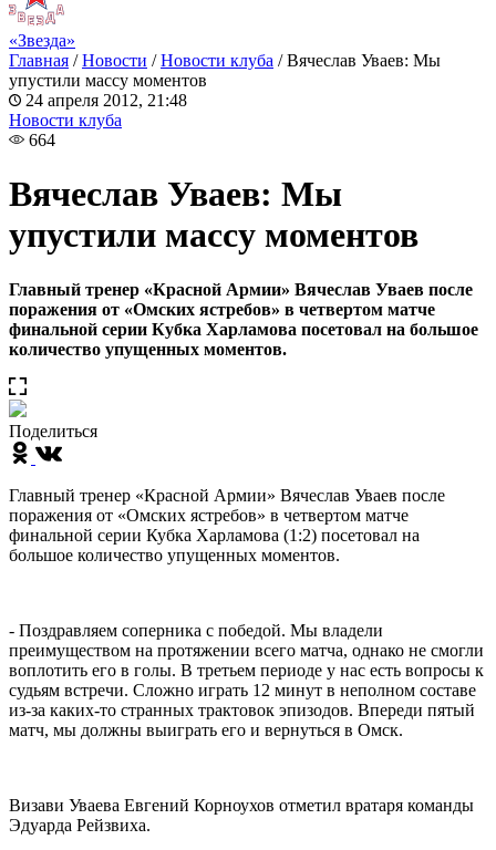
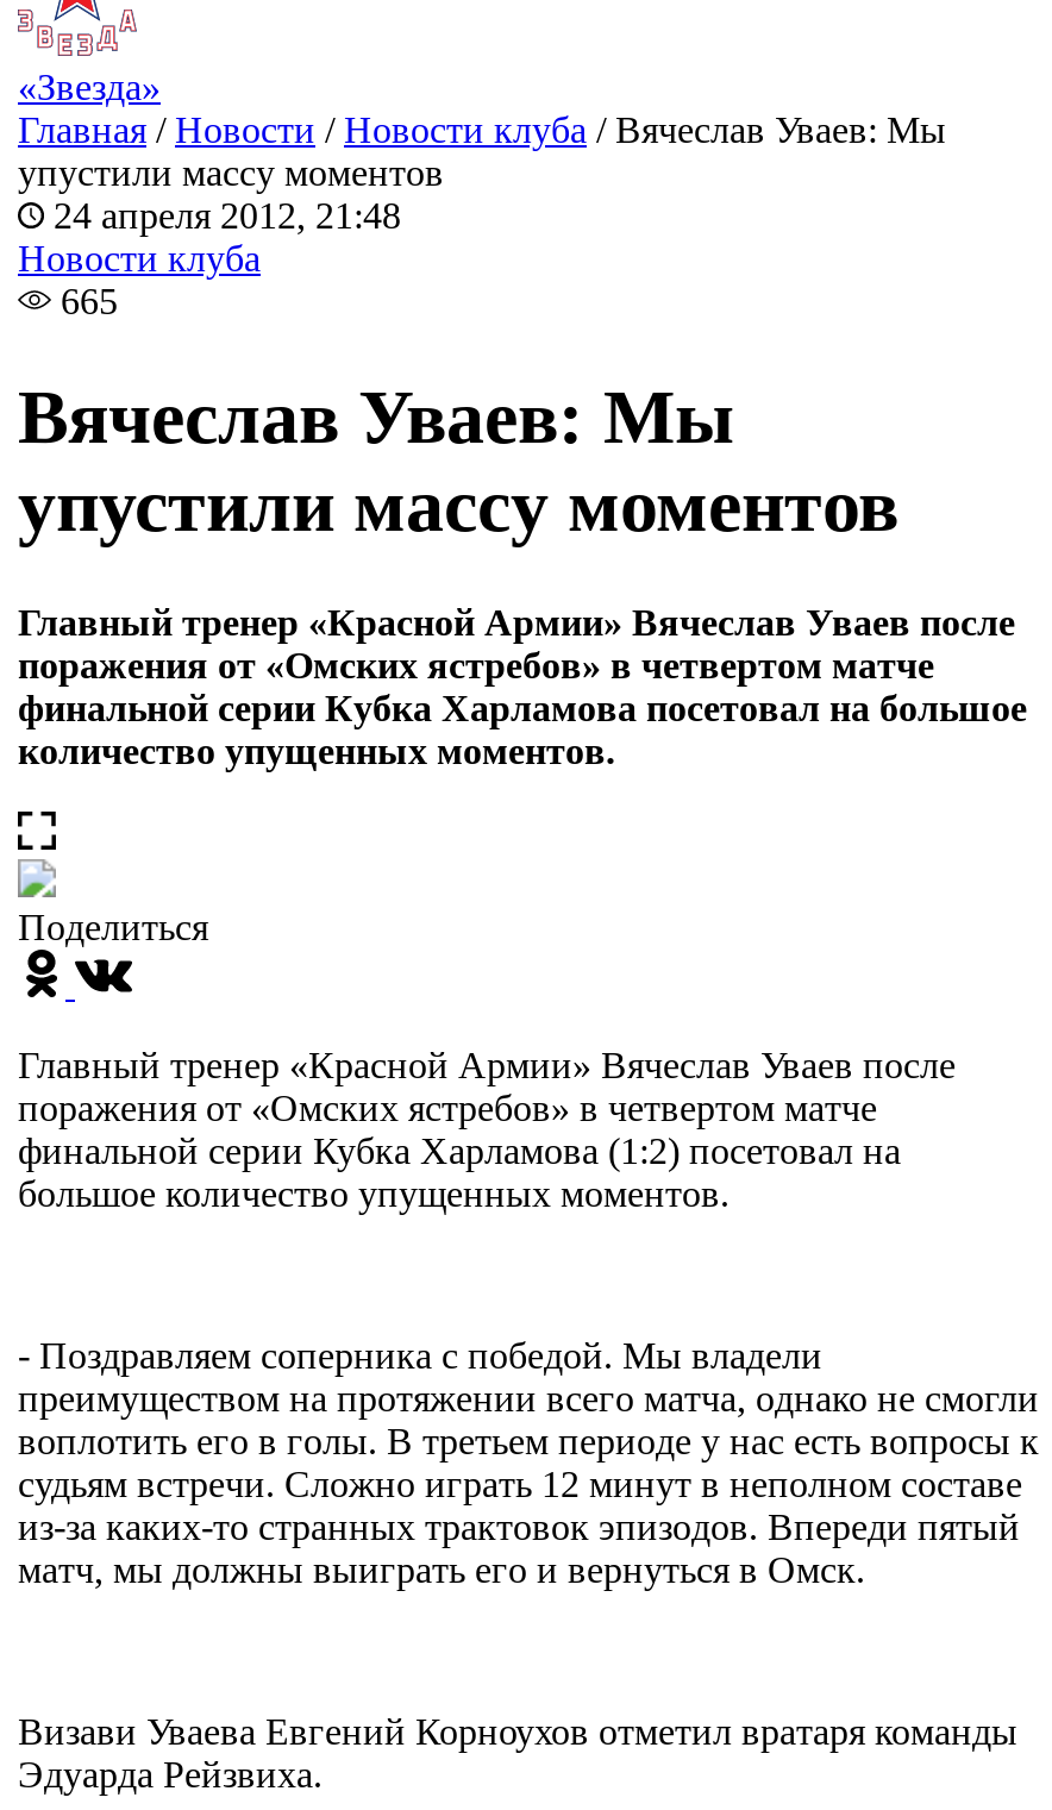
- 664
+ 665
